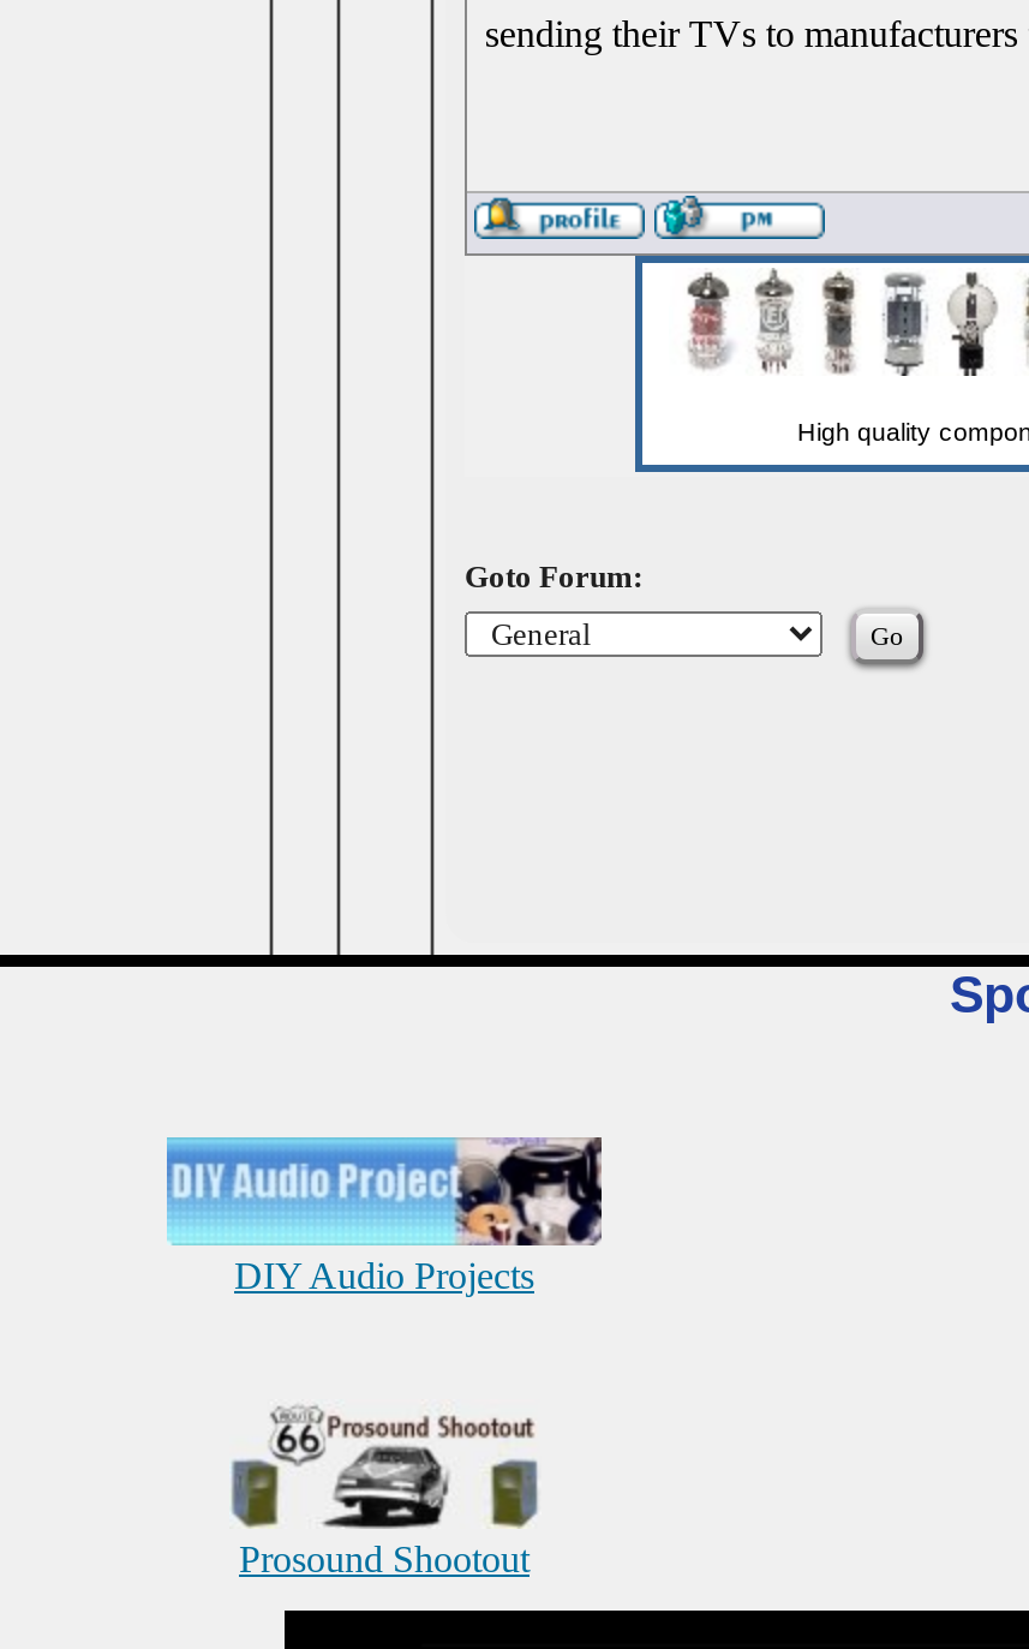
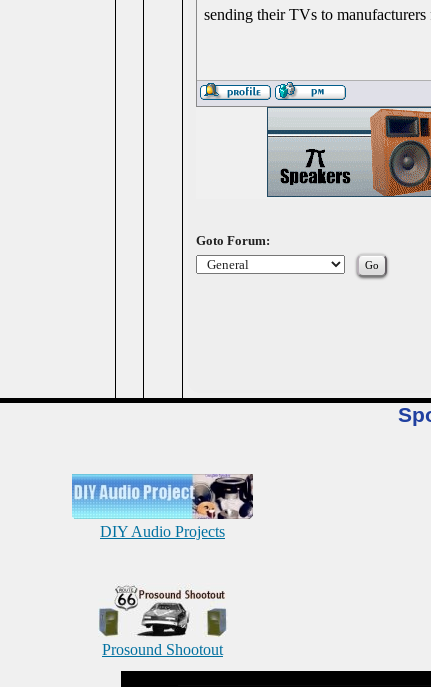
- [image]
+ [image]
